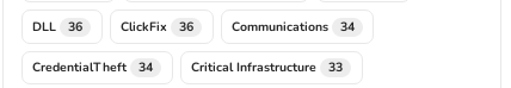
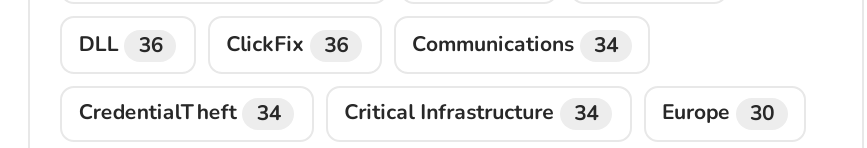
- Critical Infrastructure 33
+ Critical Infrastructure 34
+ Europe 30
